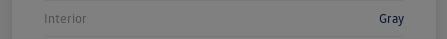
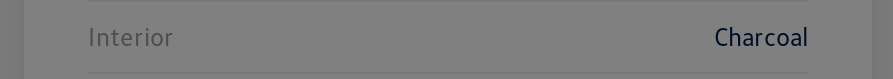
- Gray
+ Charcoal
